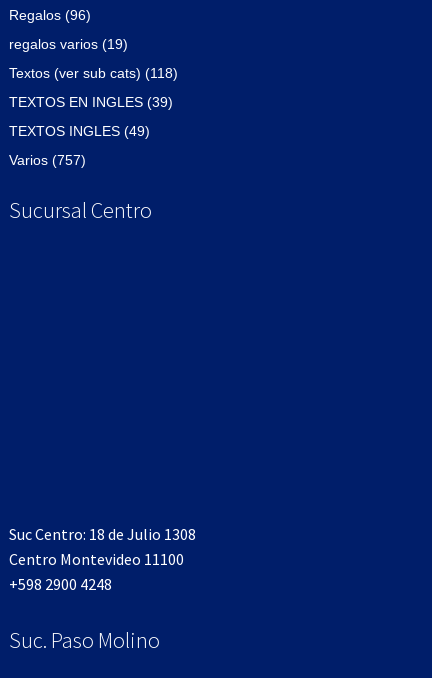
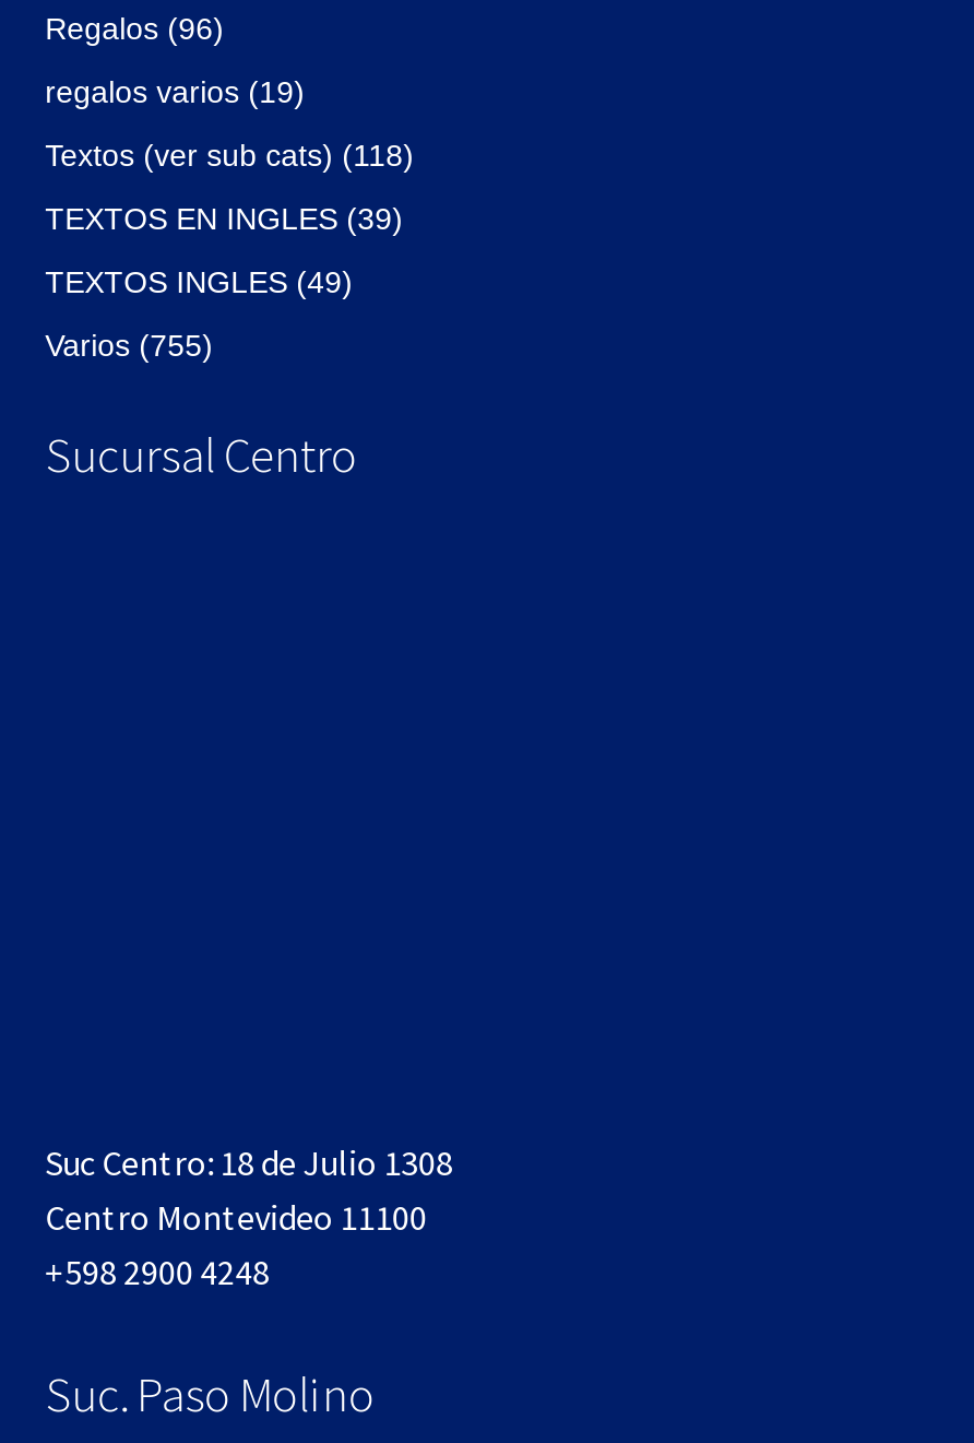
- Varios (757)
+ Varios (755)
